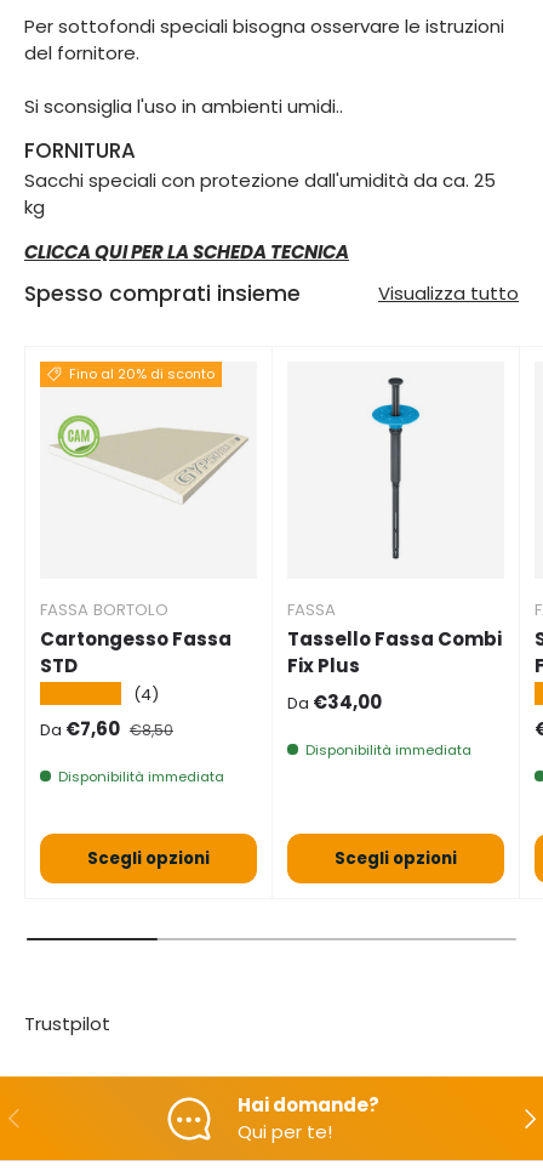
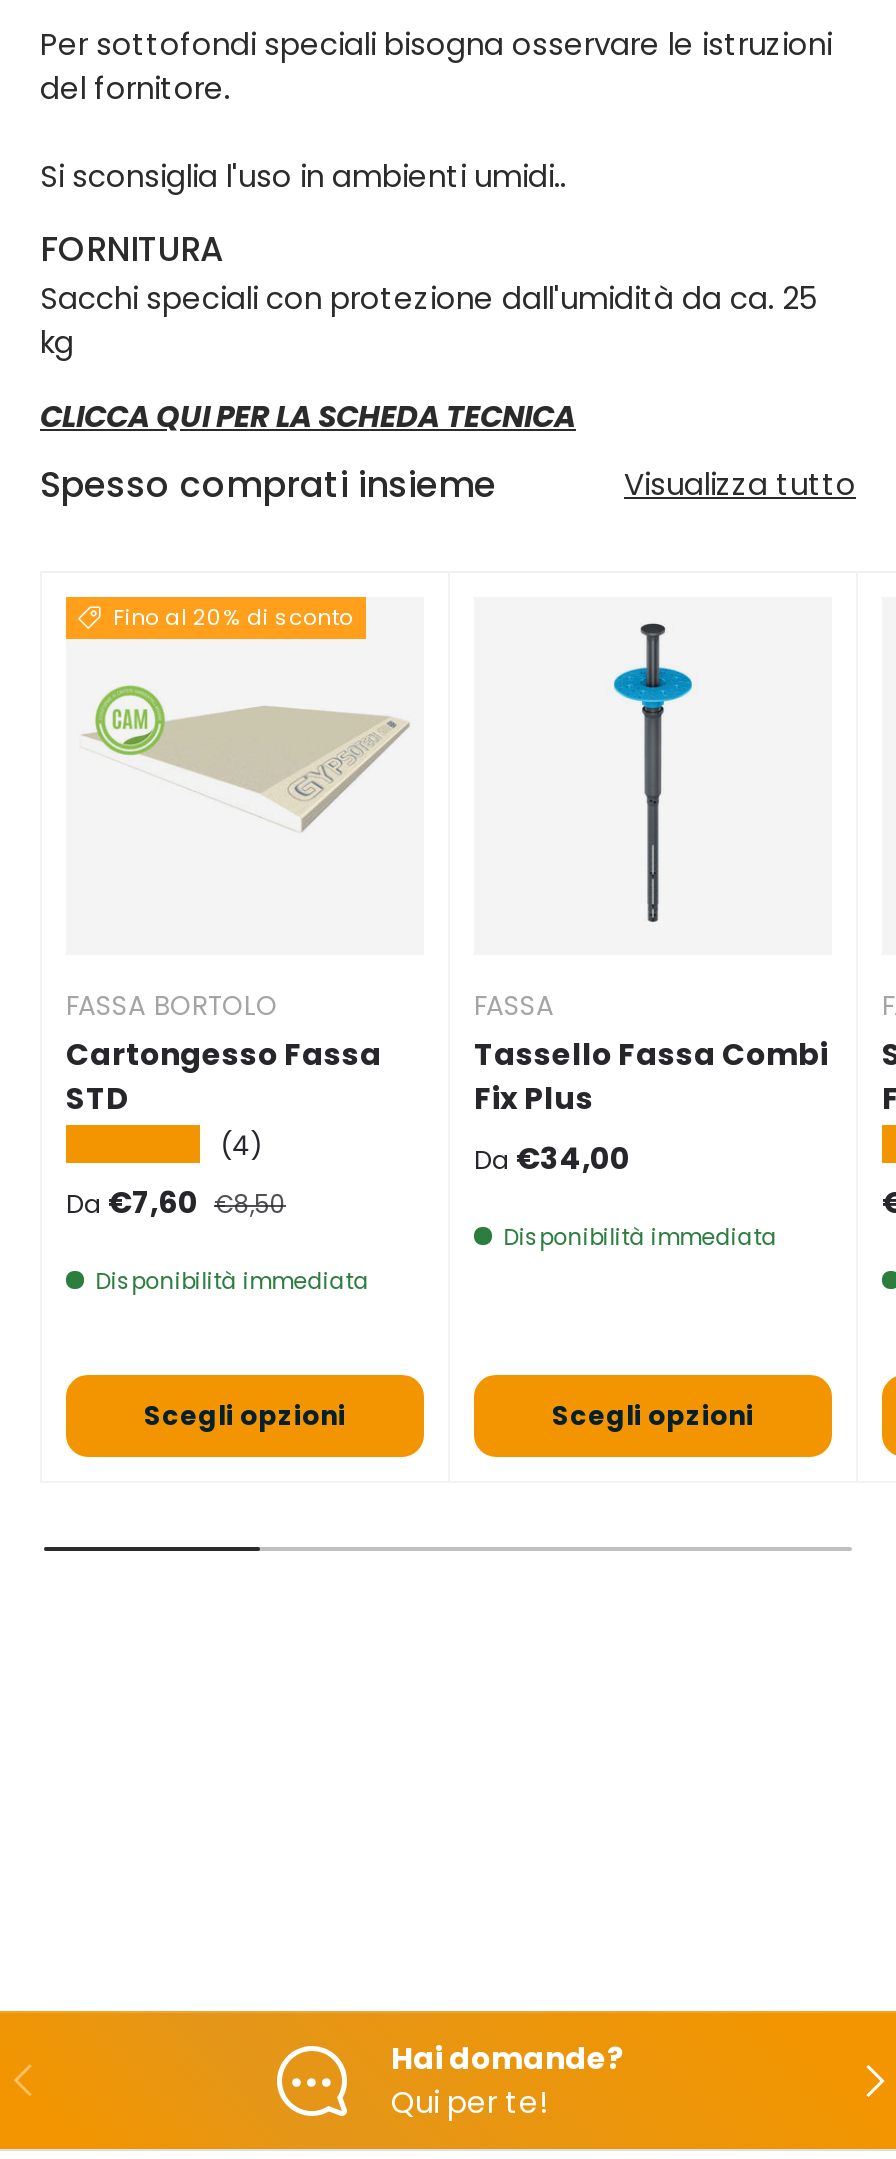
- Trustpilot
